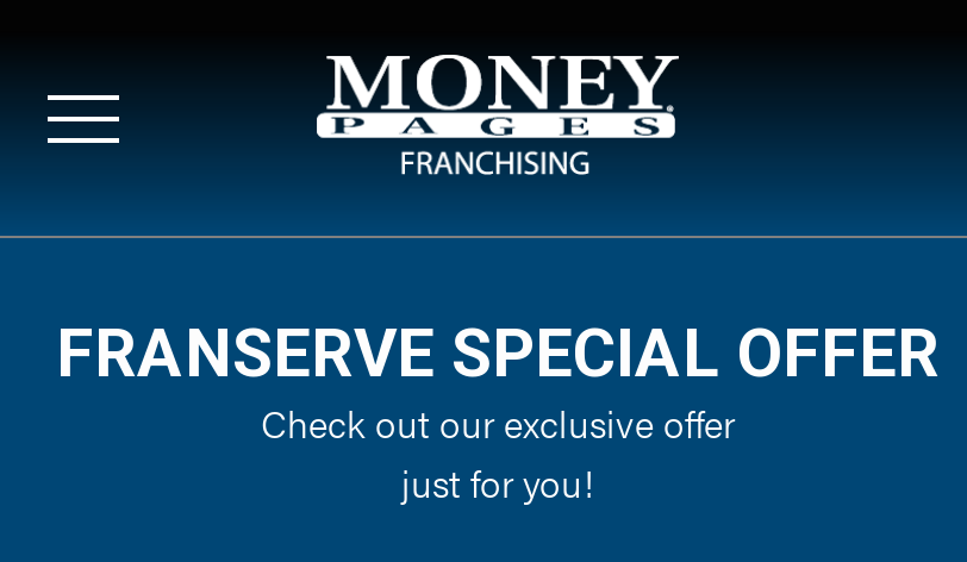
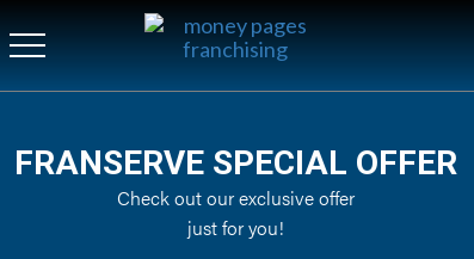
- [image]
+ [image]
